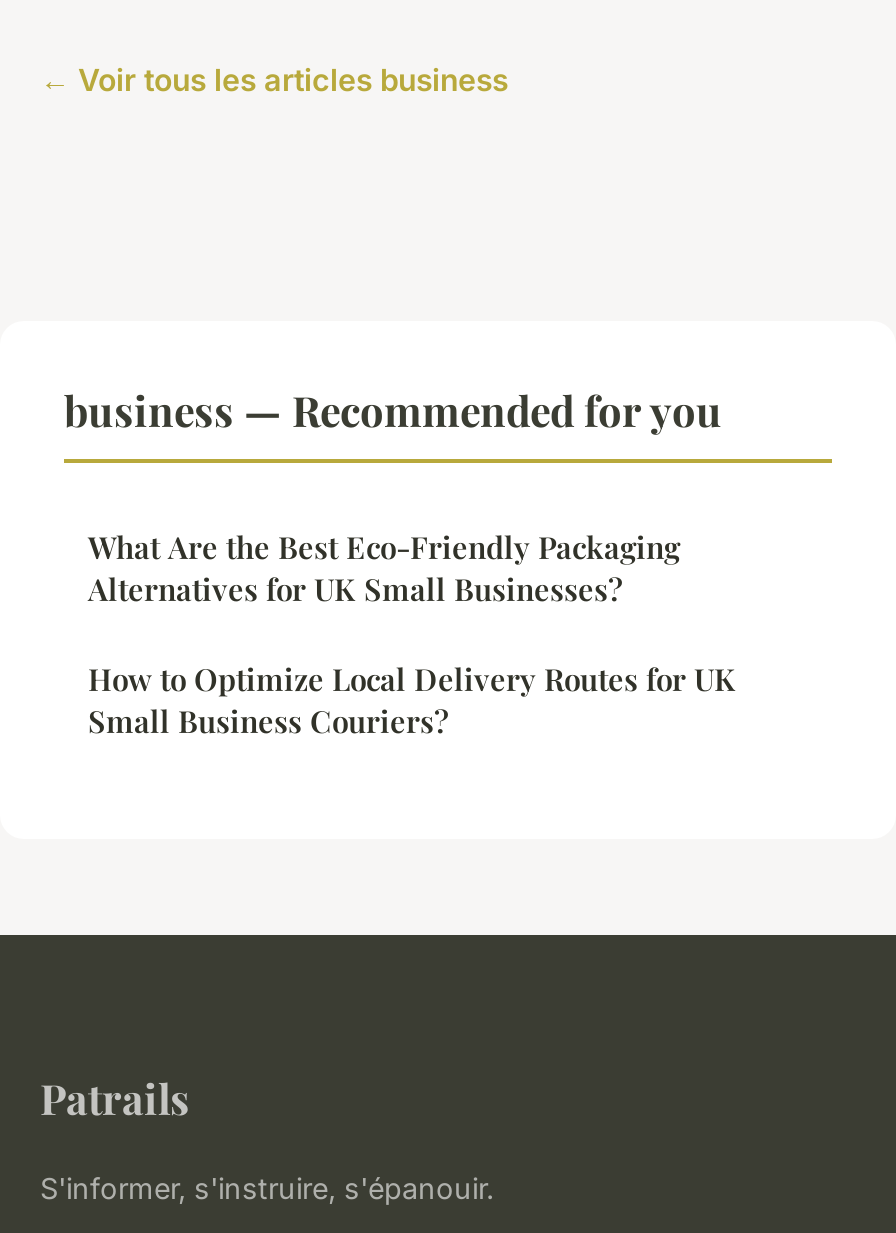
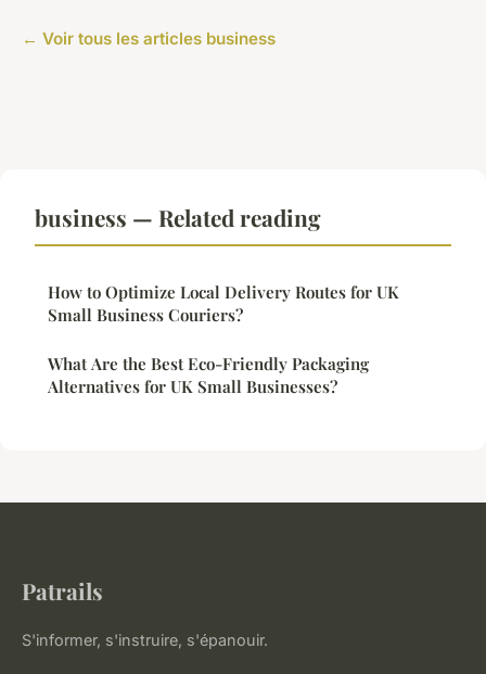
- business — Recommended for you
+ business — Related reading

moved down: What Are the Best Eco-Friendly Packaging | Alternatives for UK Small Businesses?

moved up: How to Optimize Local Delivery Routes for UK | Small Business Couriers?
